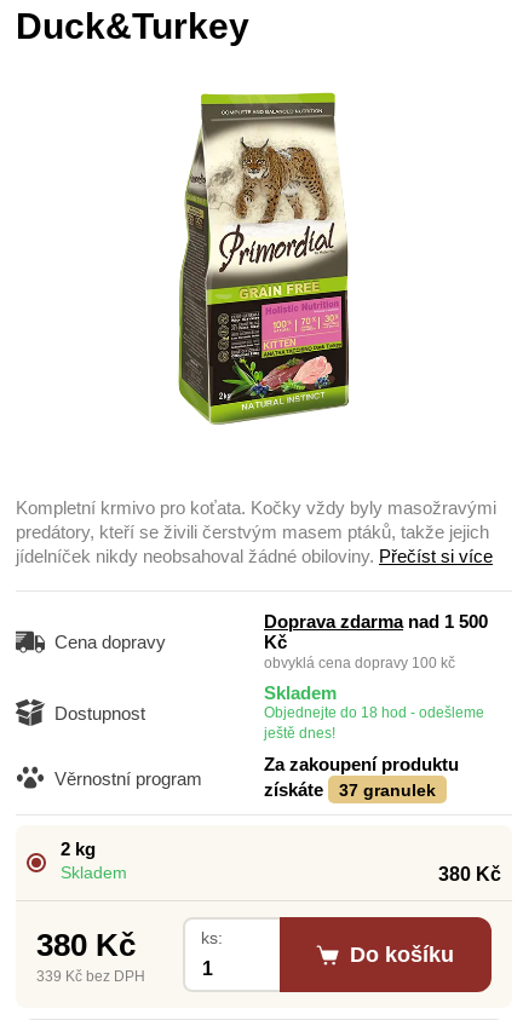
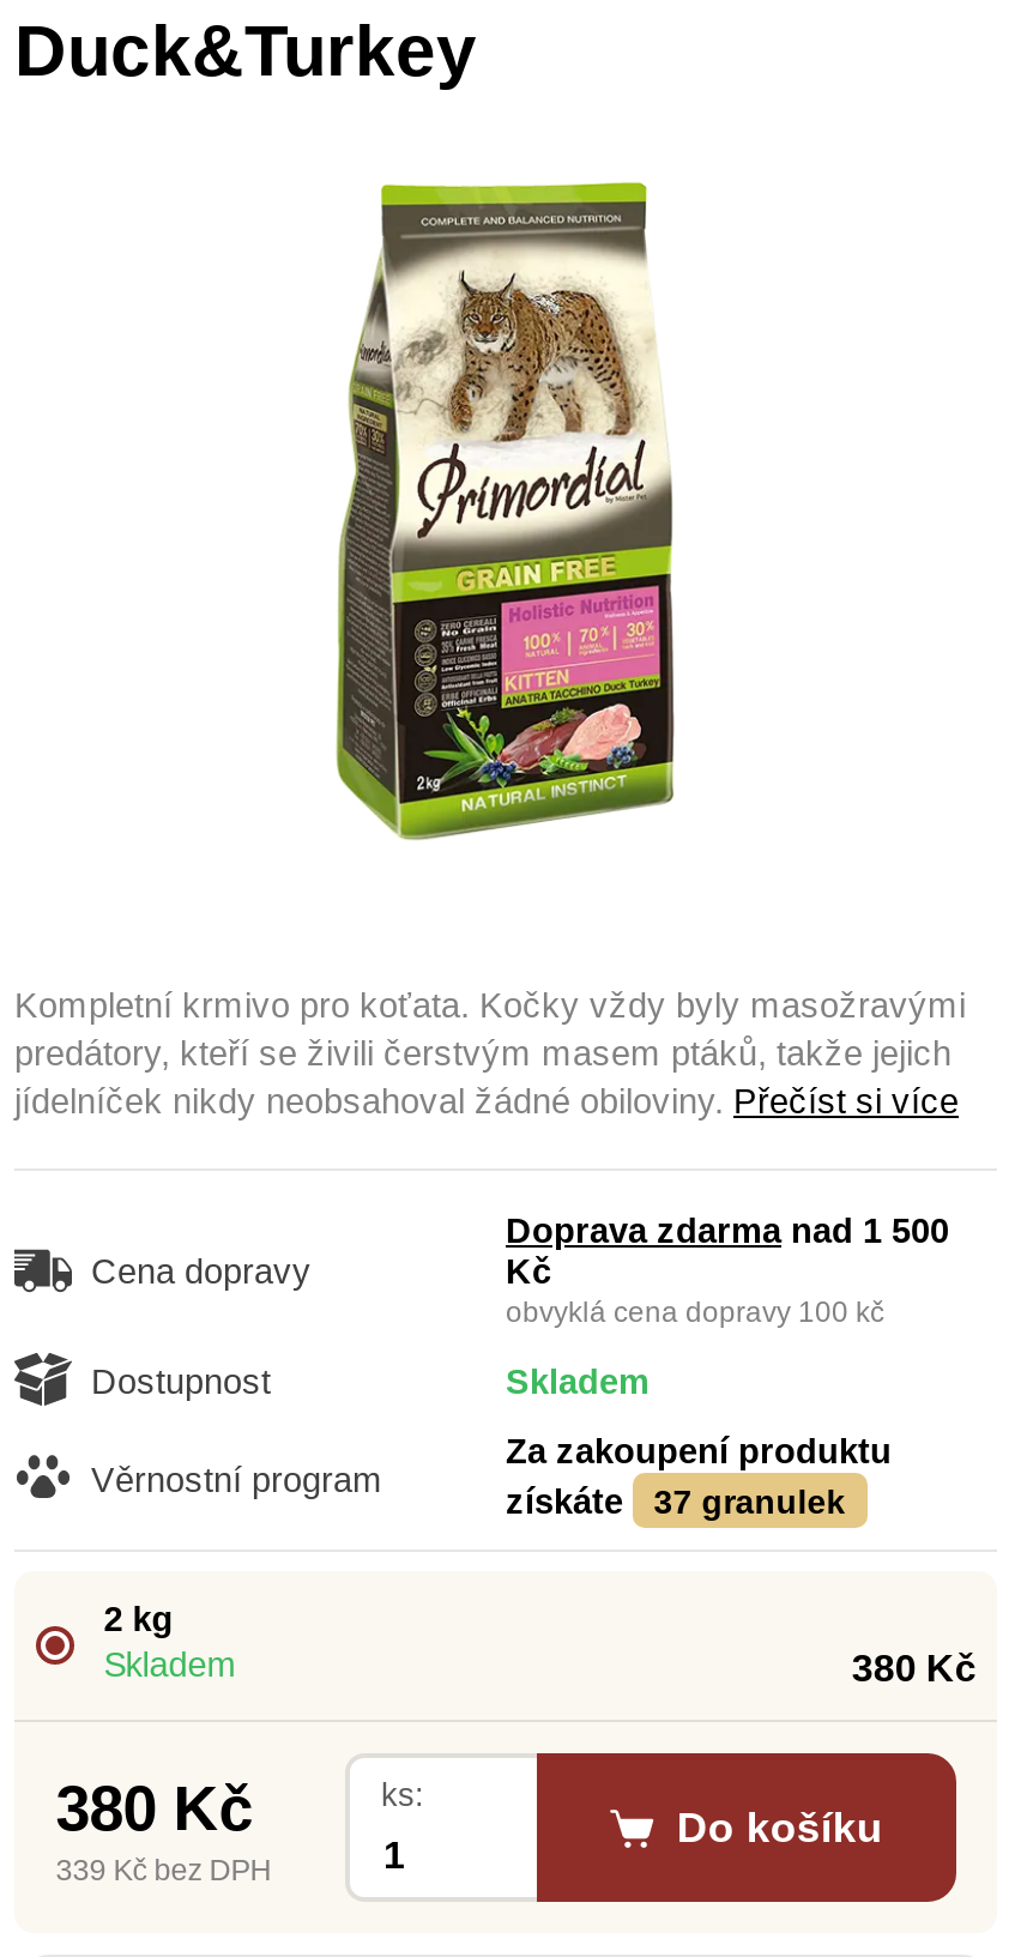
- Objednejte do 18 hod - odešleme
- ještě dnes!
